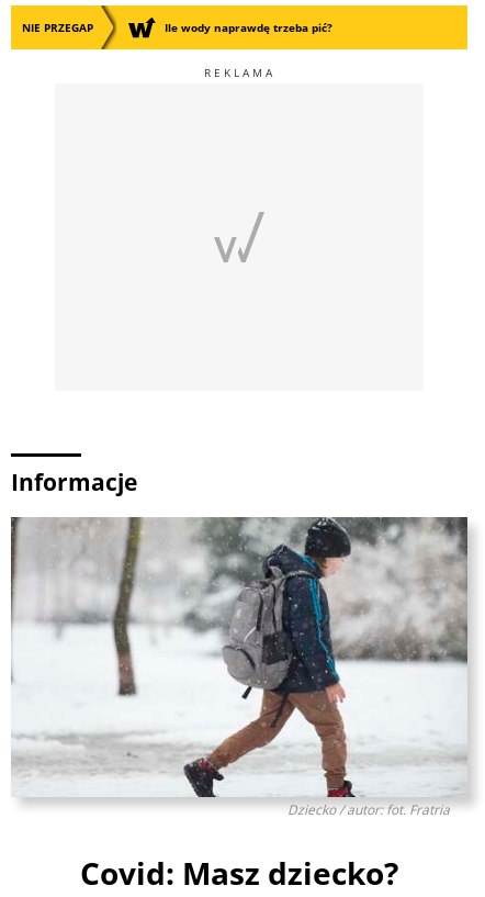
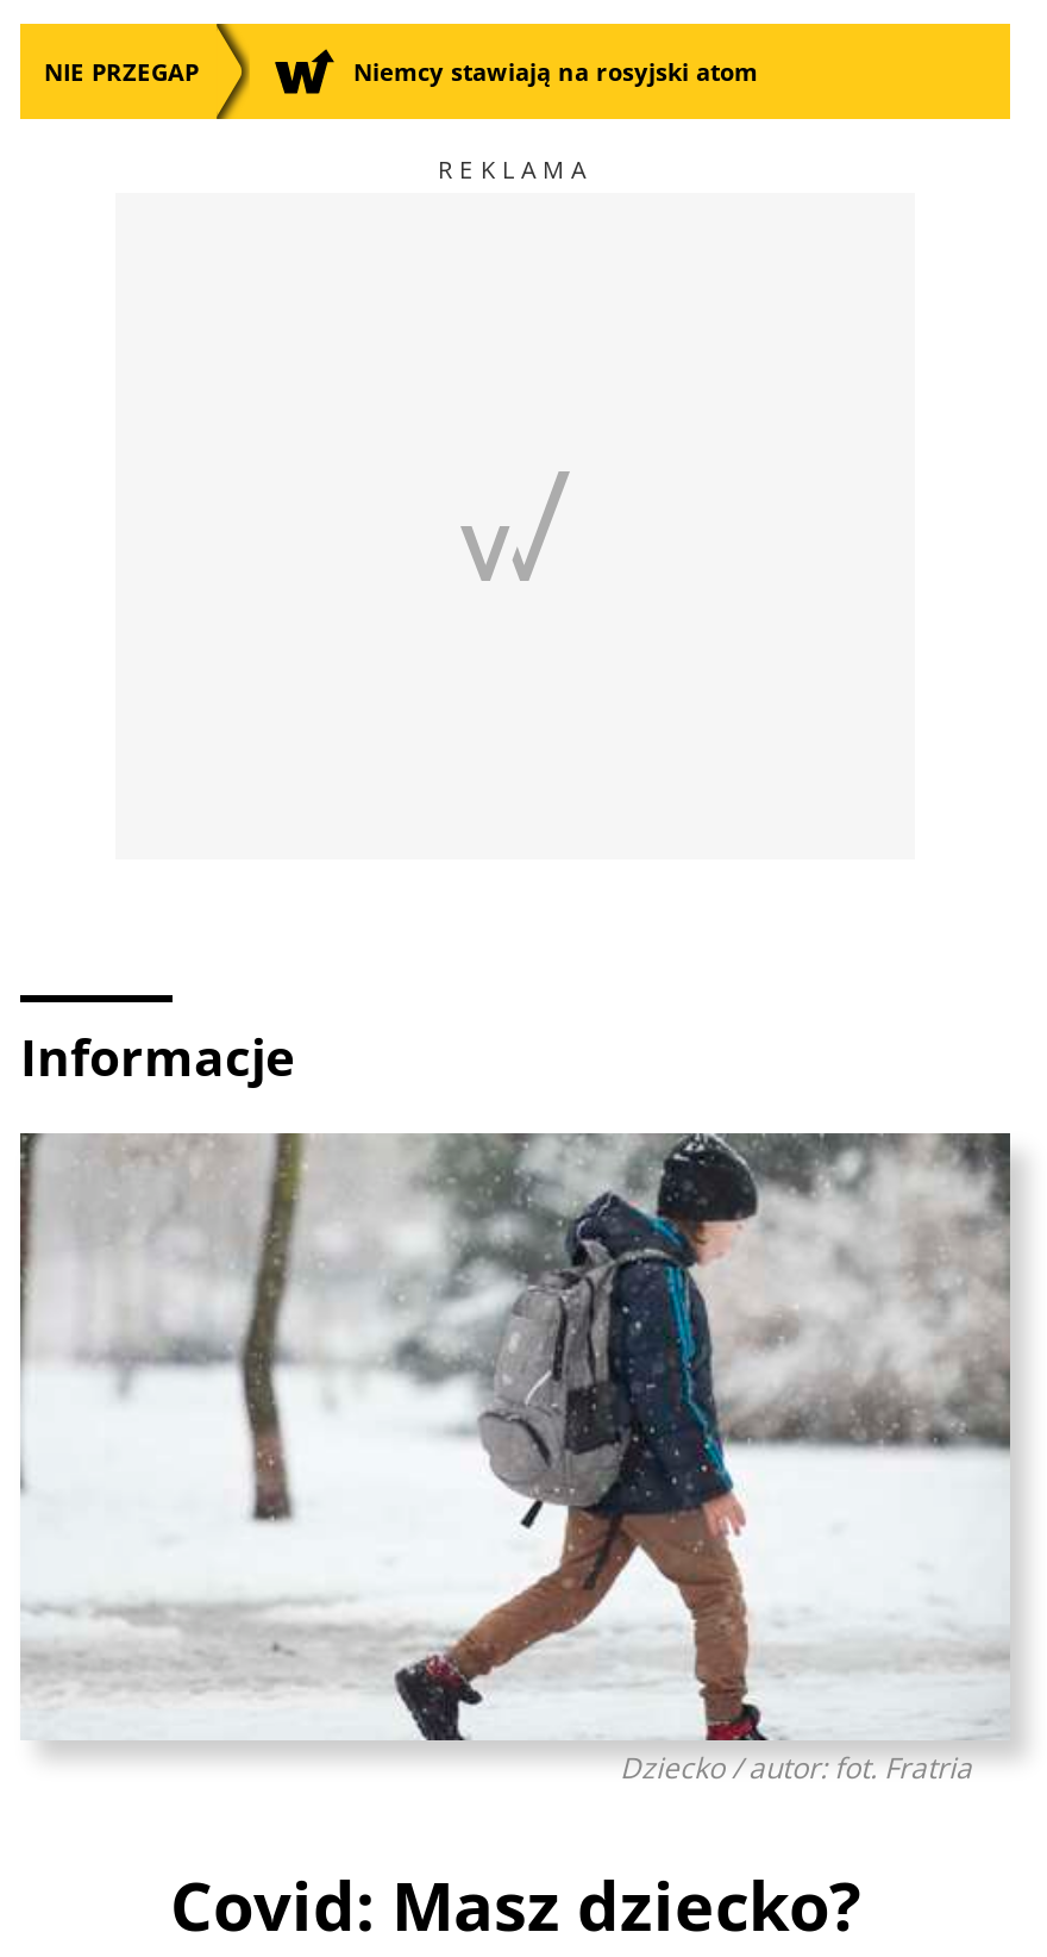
- Ile wody naprawdę trzeba pić?
+ Niemcy stawiają na rosyjski atom
